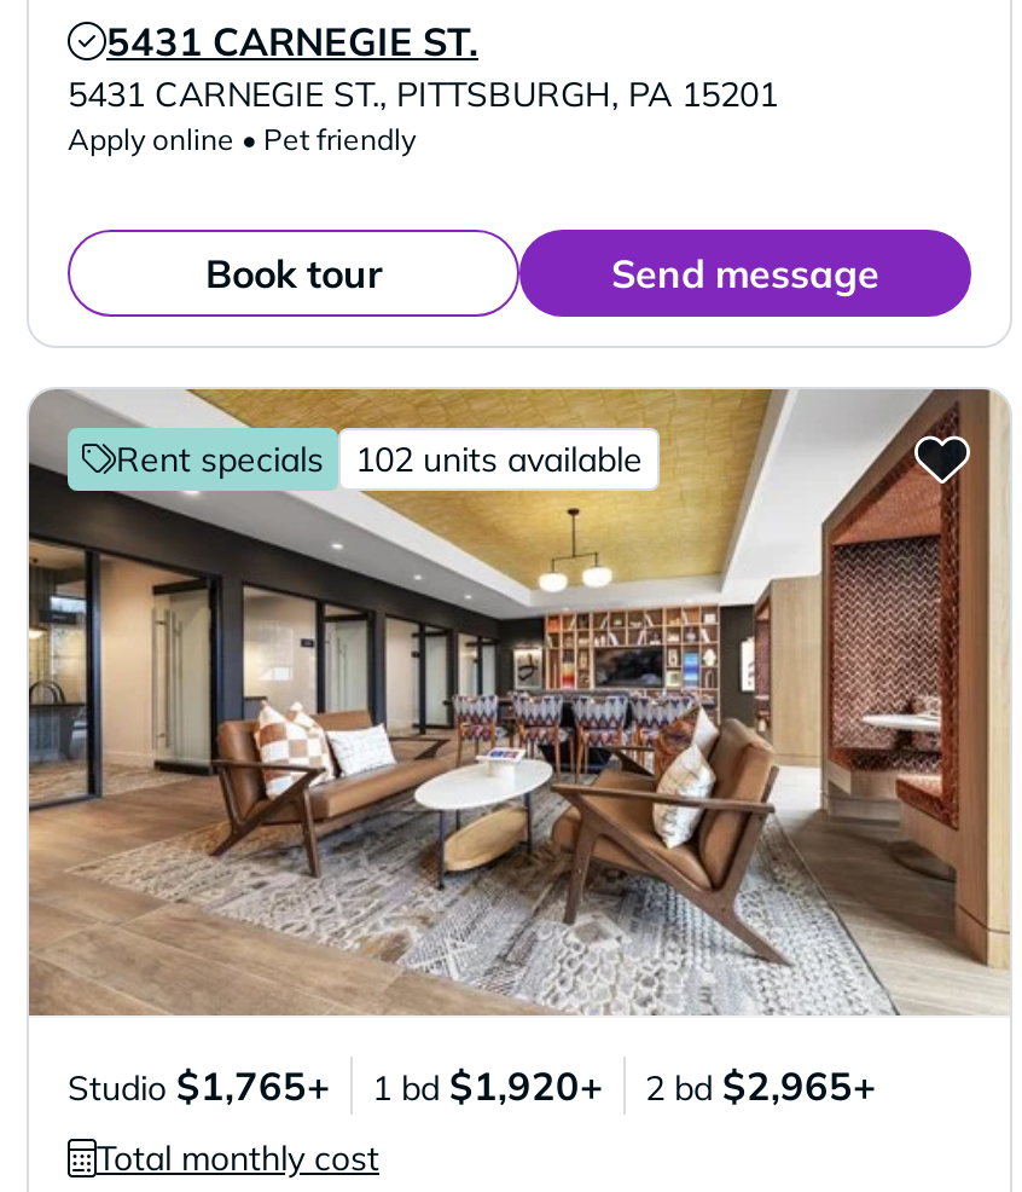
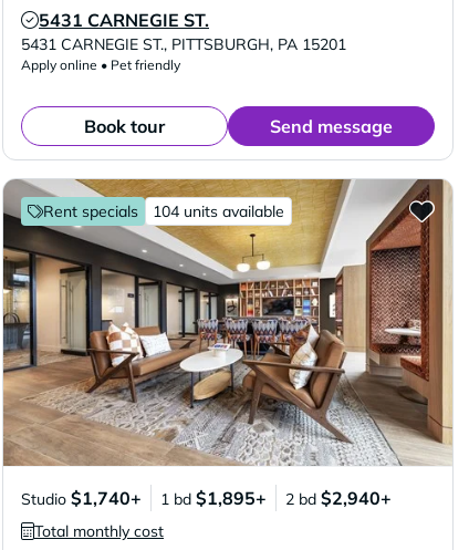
- 102 units available
+ 104 units available

- Studio $1,765+
+ Studio $1,740+

- 1 bd $1,920+
+ 1 bd $1,895+

- 2 bd $2,965+
+ 2 bd $2,940+
